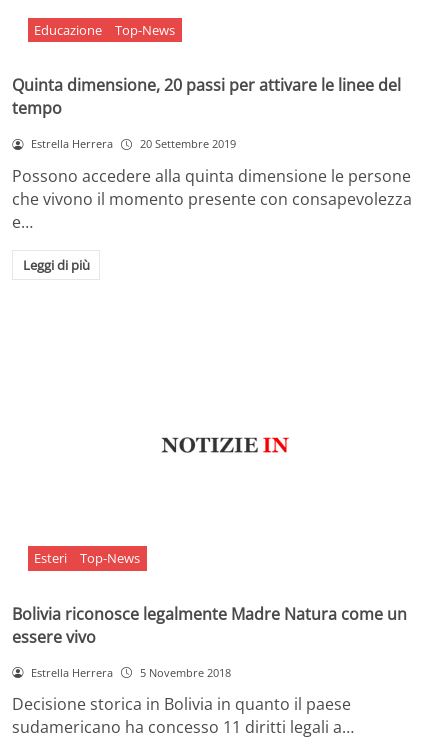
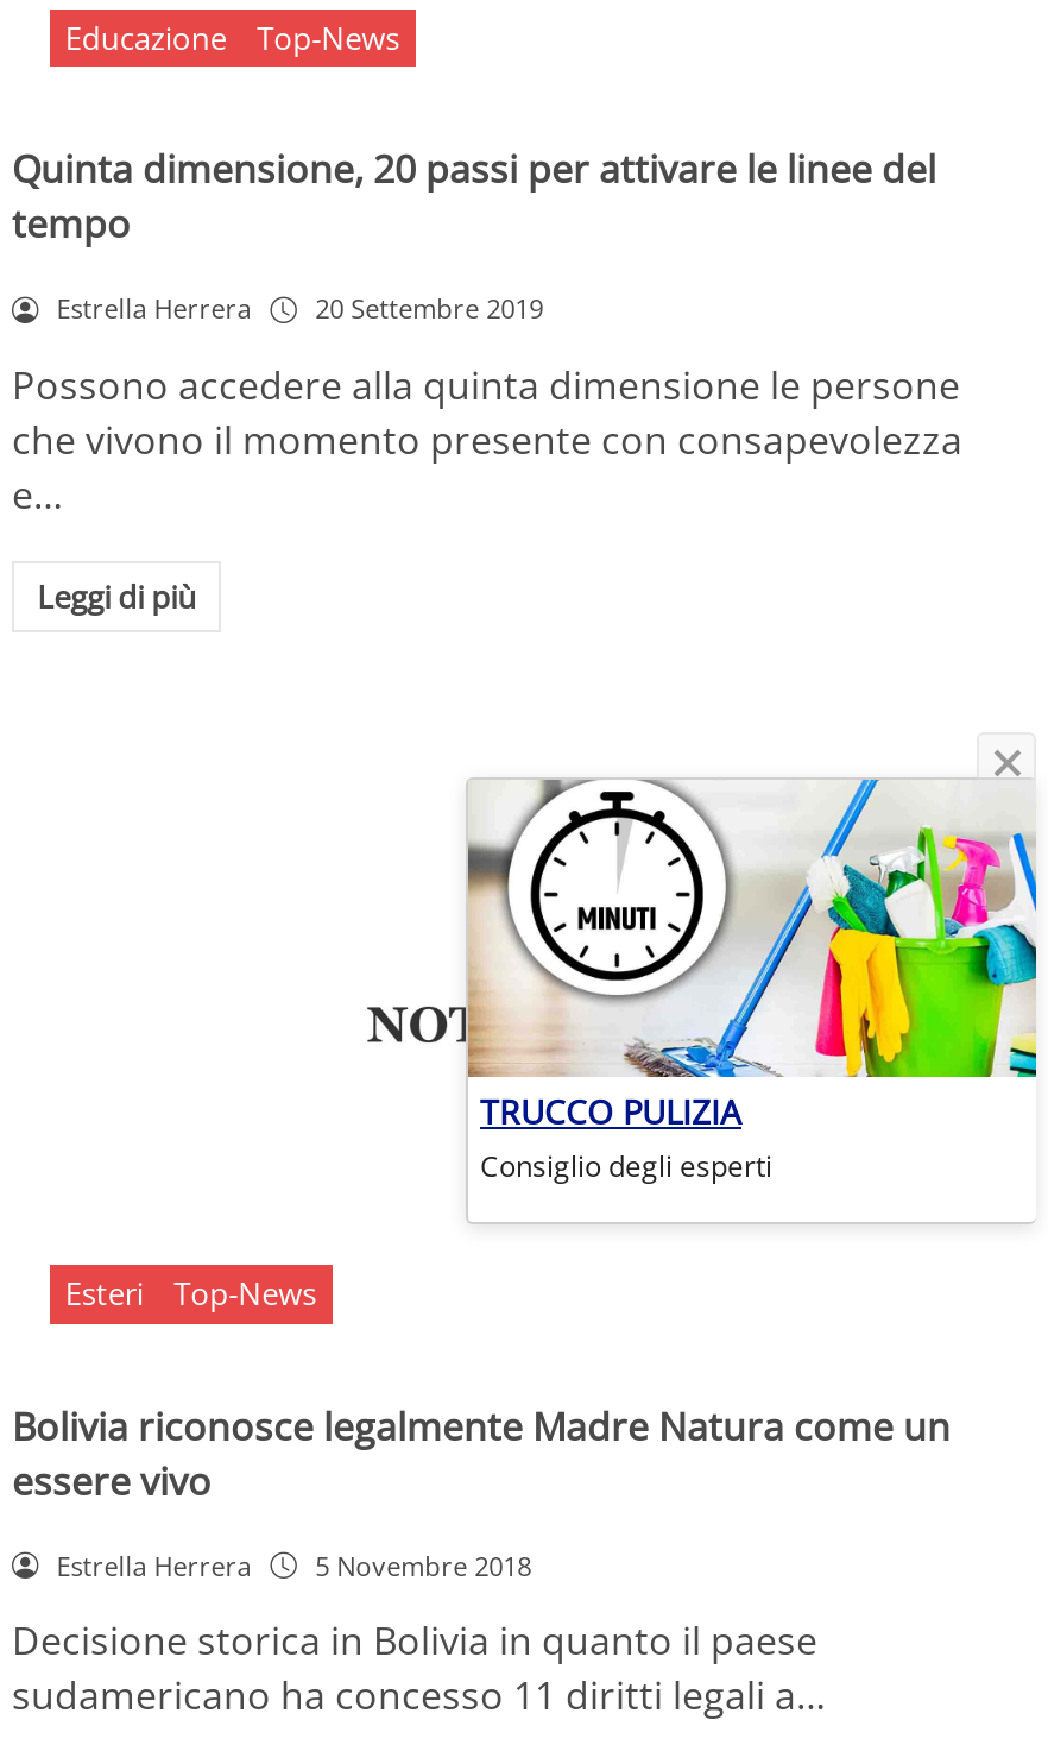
+ [image]
+ TRUCCO PULIZIA
+ Consiglio degli esperti
